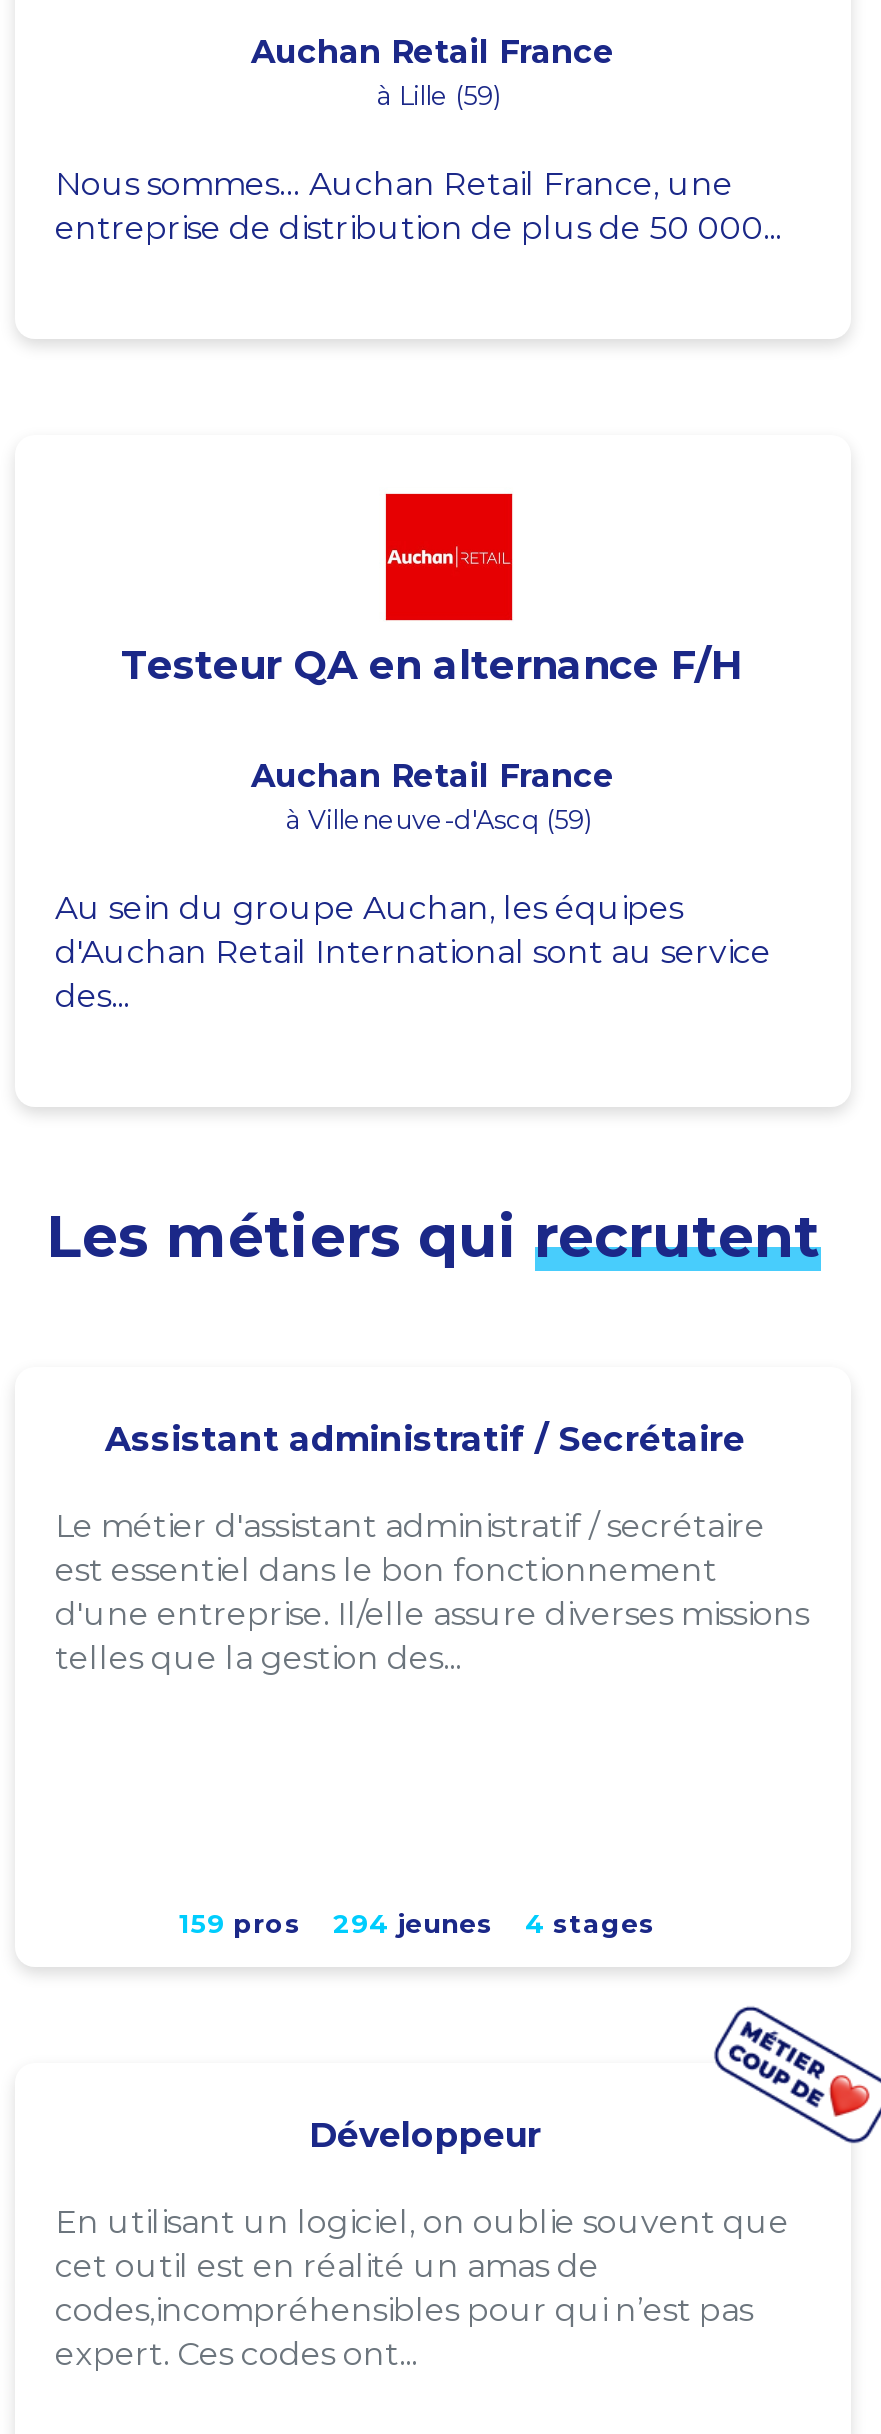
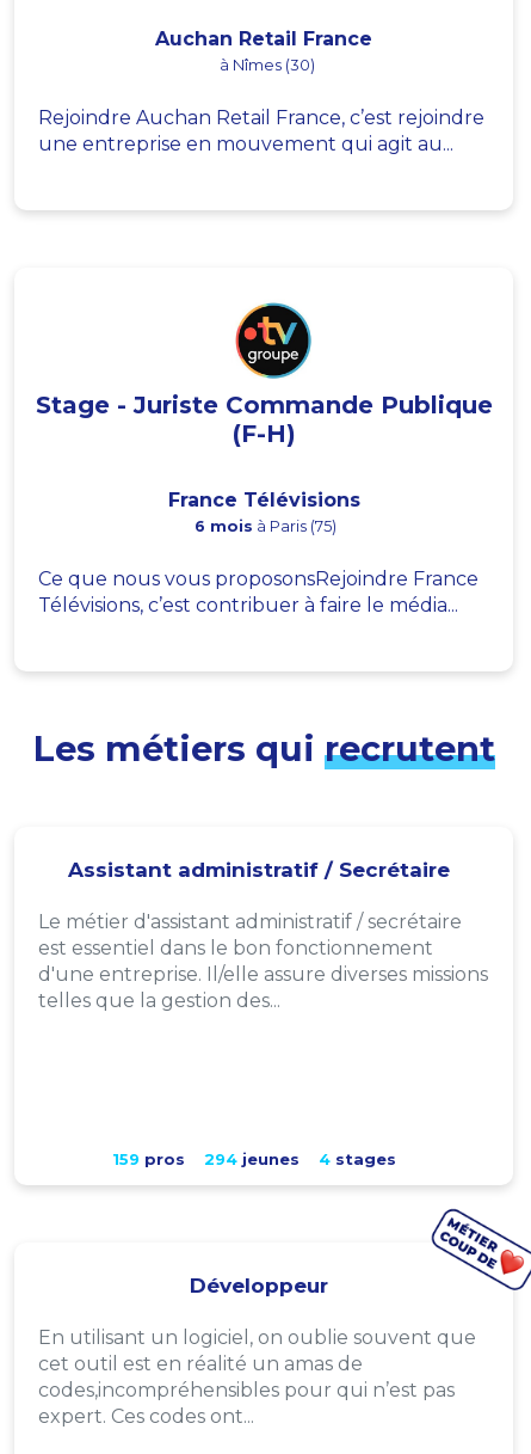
- à Lille (59)
+ à Nîmes (30)

- Nous sommes… Auchan Retail France, une
- entreprise de distribution de plus de 50 000...
+ Rejoindre Auchan Retail France, c’est rejoindre
+ une entreprise en mouvement qui agit au...

- [image]
- Testeur QA en alternance F/H
+ [image]
+ Stage - Juriste Commande Publique
+ (F-H)

- Auchan Retail France
- à Villeneuve-d'Ascq (59)
+ France Télévisions
+ 6 mois à Paris (75)

- Au sein du groupe Auchan, les équipes
- d'Auchan Retail International sont au service
- des...
+ Ce que nous vous proposonsRejoindre France
+ Télévisions, c’est contribuer à faire le média...
